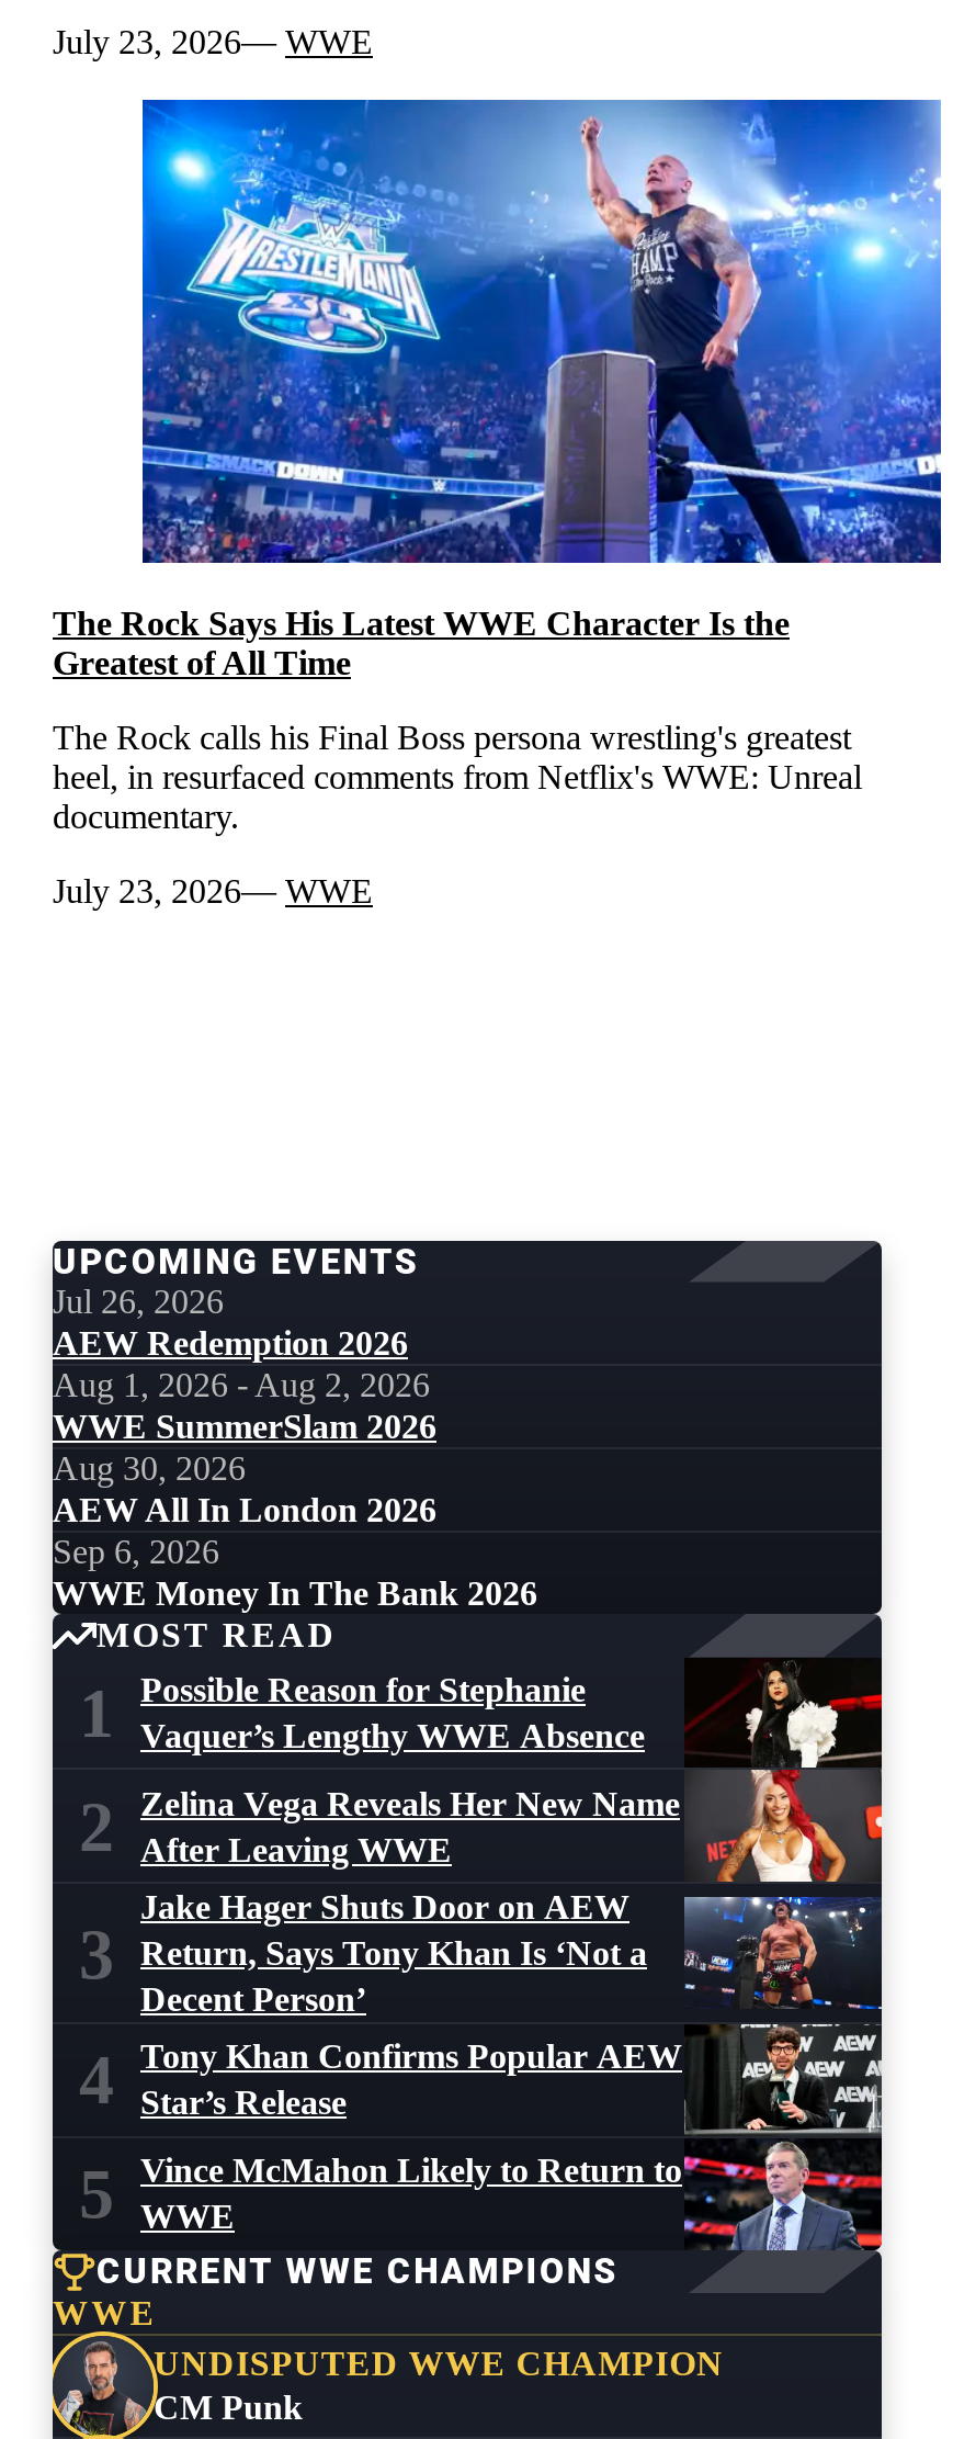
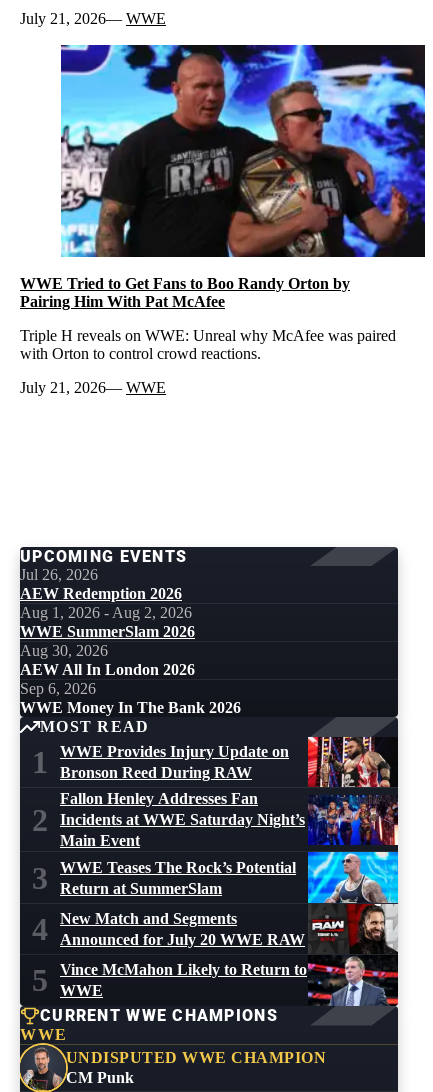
- July 23, 2026 WWE
+ July 21, 2026 WWE

- [image]
- The Rock Says His Latest WWE Character Is the
- Greatest of All Time
+ [image]
+ WWE Tried to Get Fans to Boo Randy Orton by
+ Pairing Him With Pat McAfee

- The Rock calls his Final Boss persona wrestling's greatest
- heel, in resurfaced comments from Netflix's WWE: Unreal
- documentary.
+ Triple H reveals on WWE: Unreal why McAfee was paired
+ with Orton to control crowd reactions.

- July 23, 2026 WWE
+ July 21, 2026 WWE

- [image]
- Zelina Vega Reveals Her New Name
- After Leaving WWE
+ [image]
+ Fallon Henley Addresses Fan
+ Incidents at WWE Saturday Night’s
+ Main Event

- Possible Reason for Stephanie
- Vaquer’s Lengthy WWE Absence
+ WWE Provides Injury Update on
+ Bronson Reed During RAW

- Jake Hager Shuts Door on AEW
- Return, Says Tony Khan Is ‘Not a
- Decent Person’
+ WWE Teases The Rock’s Potential
+ Return at SummerSlam

- Tony Khan Confirms Popular AEW
- Star’s Release
+ New Match and Segments
+ Announced for July 20 WWE RAW
